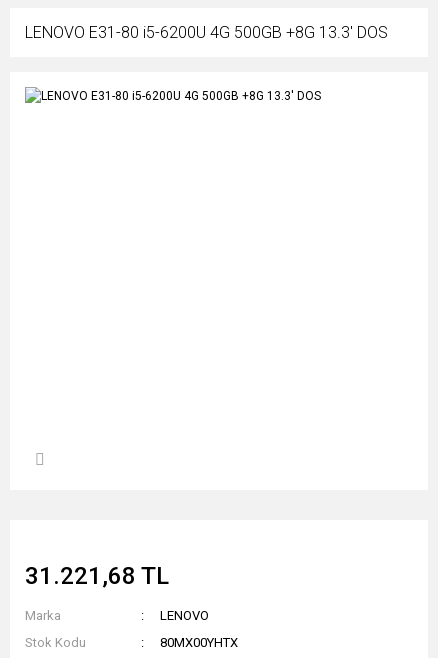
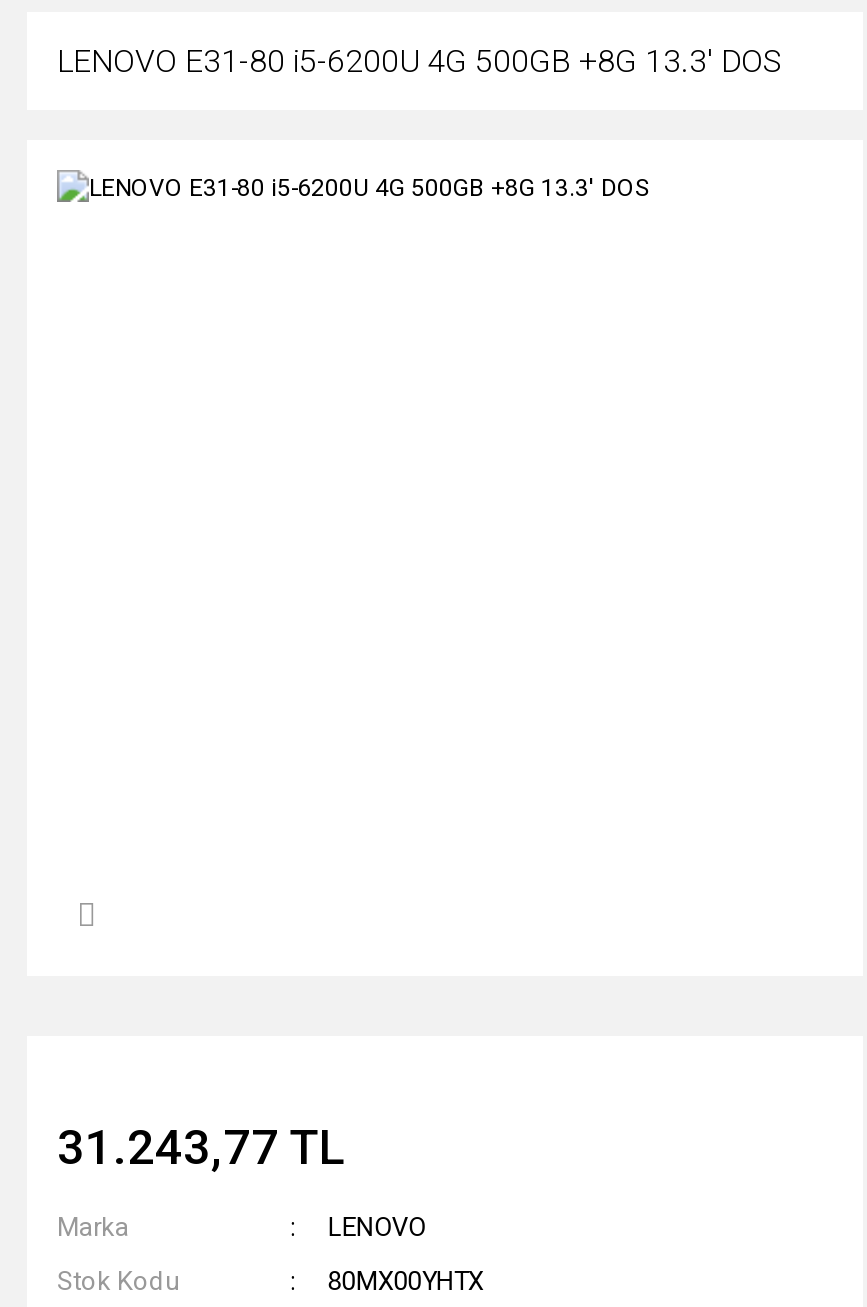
- 31.221,68 TL
+ 31.243,77 TL
